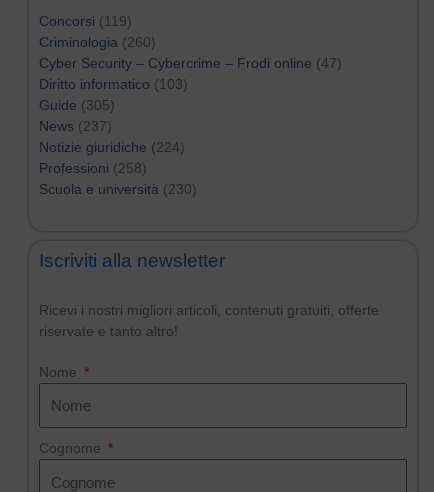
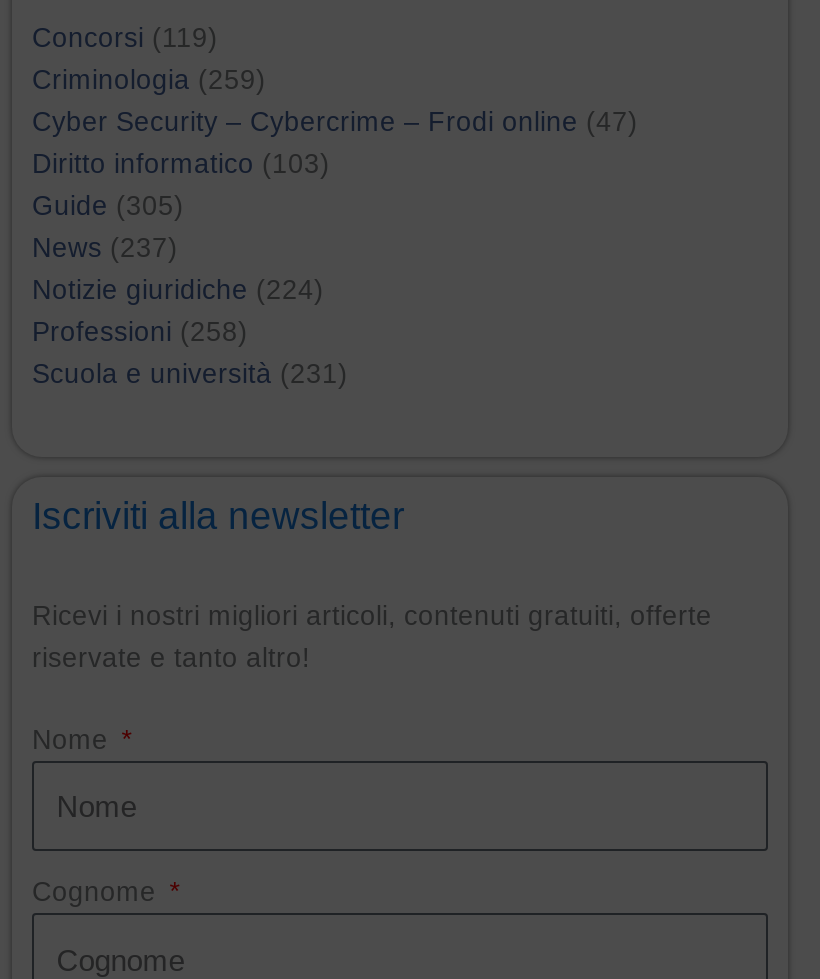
- Criminologia (260)
+ Criminologia (259)

- Scuola e università (230)
+ Scuola e università (231)
